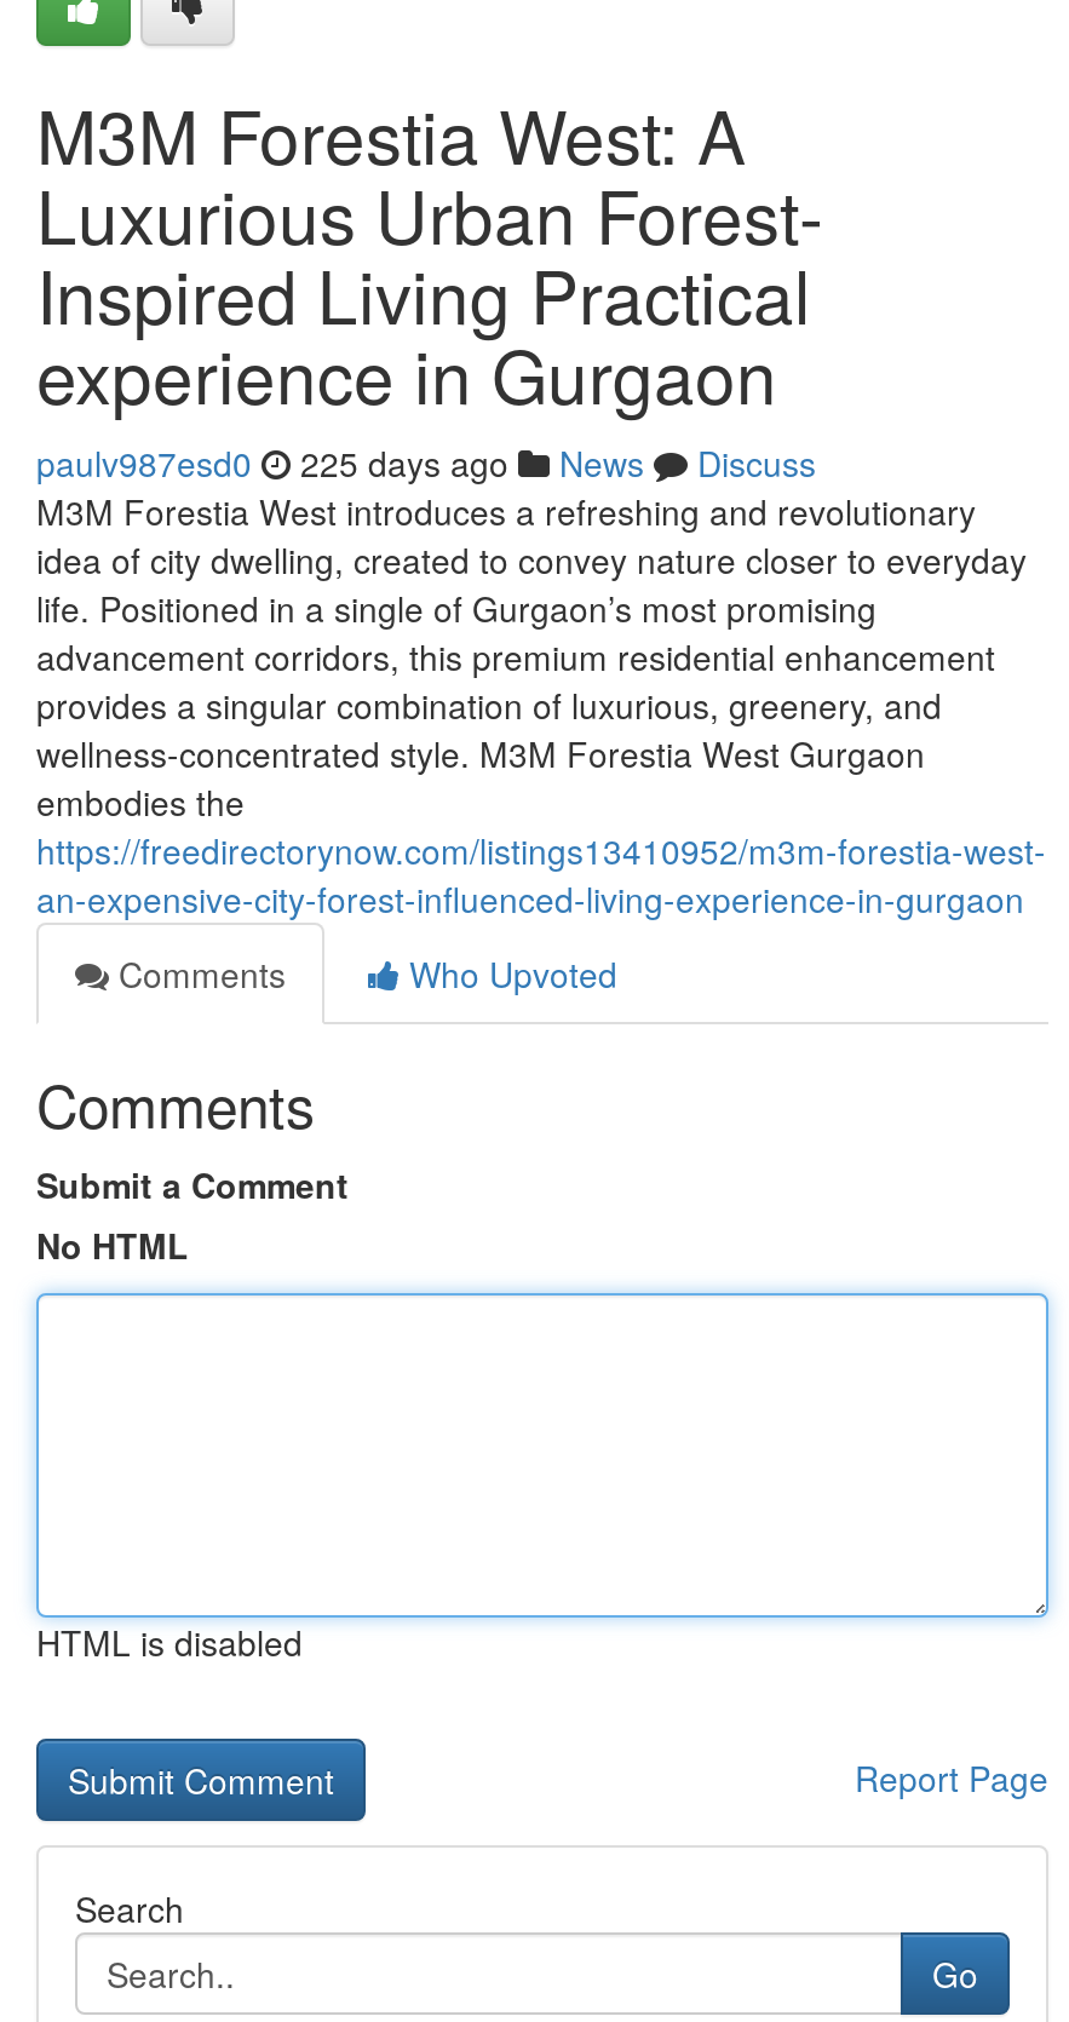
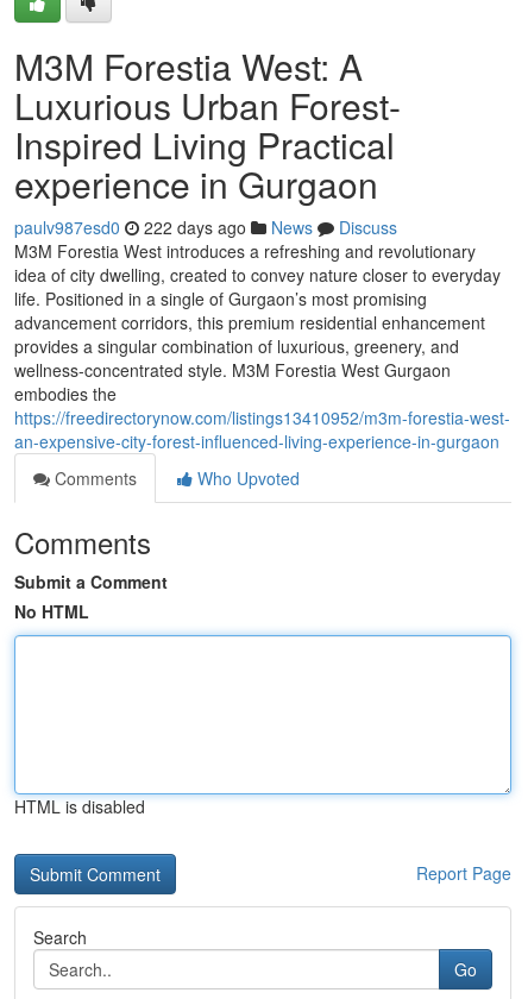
- paulv987esd0 225 days ago News Discuss
+ paulv987esd0 222 days ago News Discuss
